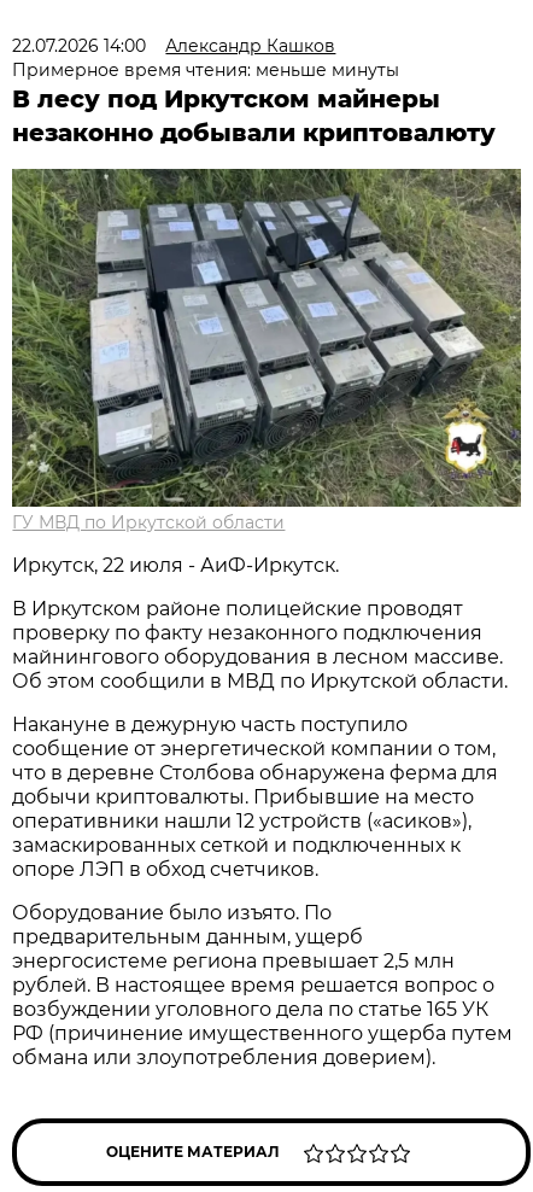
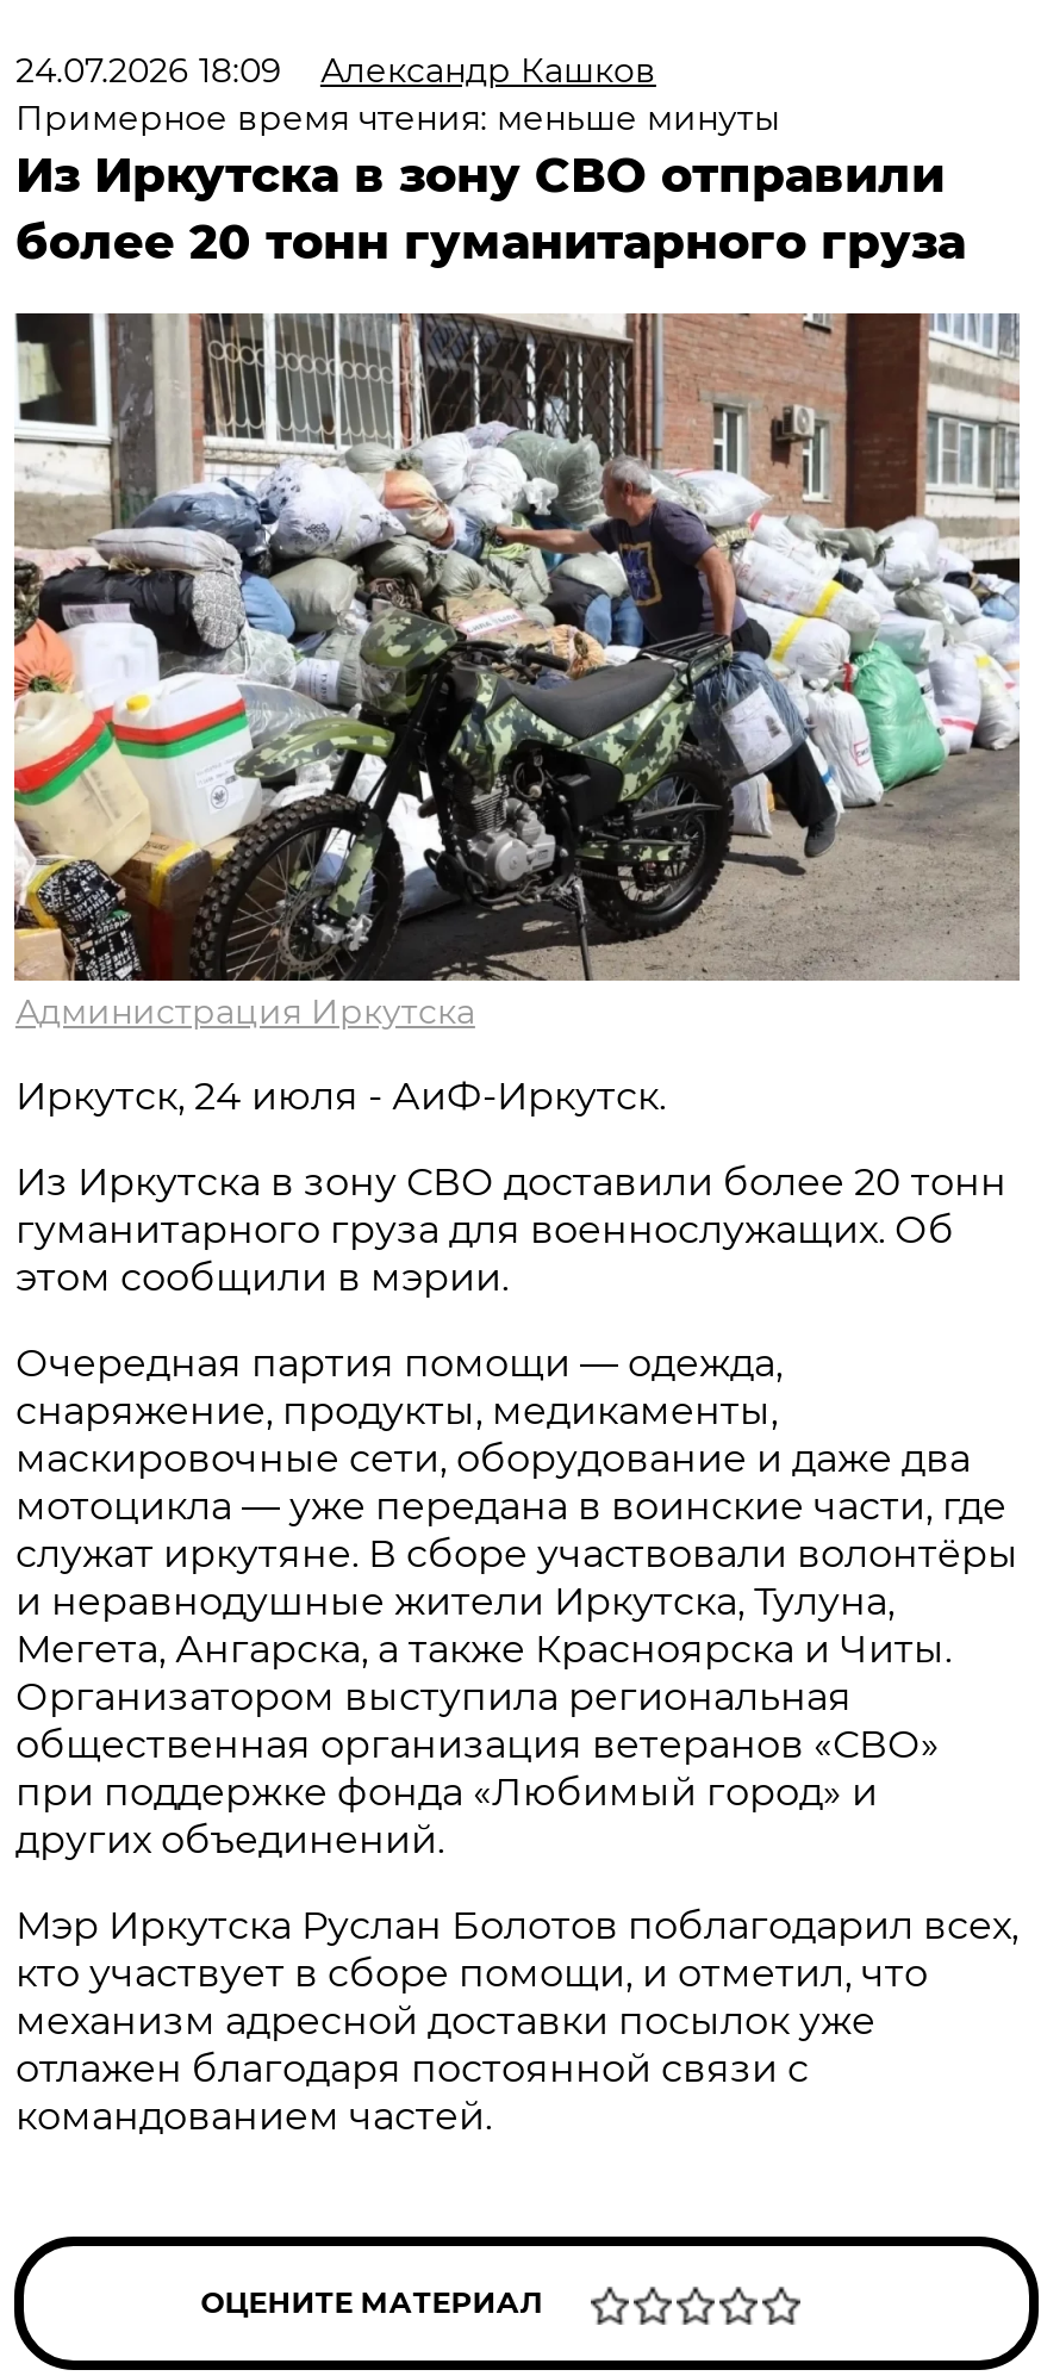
- 22.07.2026 14:00 Александр Кашков
+ 24.07.2026 18:09 Александр Кашков

- В лесу под Иркутском майнеры
- незаконно добывали криптовалюту
+ Из Иркутска в зону СВО отправили
+ более 20 тонн гуманитарного груза

- [image]
- ГУ МВД по Иркутской области
+ [image]
+ Администрация Иркутска

- Иркутск, 22 июля - АиФ-Иркутск.
+ Иркутск, 24 июля - АиФ-Иркутск.

- В Иркутском районе полицейские проводят
- проверку по факту незаконного подключения
- майнингового оборудования в лесном массиве.
- Об этом сообщили в МВД по Иркутской области.
+ Из Иркутска в зону СВО доставили более 20 тонн
+ гуманитарного груза для военнослужащих. Об
+ этом сообщили в мэрии.

- Накануне в дежурную часть поступило
- сообщение от энергетической компании о том,
- что в деревне Столбова обнаружена ферма для
- добычи криптовалюты. Прибывшие на место
- оперативники нашли 12 устройств («асиков»),
- замаскированных сеткой и подключенных к
- опоре ЛЭП в обход счетчиков.
+ Очередная партия помощи — одежда,
+ снаряжение, продукты, медикаменты,
+ маскировочные сети, оборудование и даже два
+ мотоцикла — уже передана в воинские части, где
+ служат иркутяне. В сборе участвовали волонтёры
+ и неравнодушные жители Иркутска, Тулуна,
+ Мегета, Ангарска, а также Красноярска и Читы.
+ Организатором выступила региональная
+ общественная организация ветеранов «СВО»
+ при поддержке фонда «Любимый город» и
+ других объединений.

- Оборудование было изъято. По
- предварительным данным, ущерб
- энергосистеме региона превышает 2,5 млн
- рублей. В настоящее время решается вопрос о
- возбуждении уголовного дела по статье 165 УК
- РФ (причинение имущественного ущерба путем
- обмана или злоупотребления доверием).
+ Мэр Иркутска Руслан Болотов поблагодарил всех,
+ кто участвует в сборе помощи, и отметил, что
+ механизм адресной доставки посылок уже
+ отлажен благодаря постоянной связи с
+ командованием частей.
